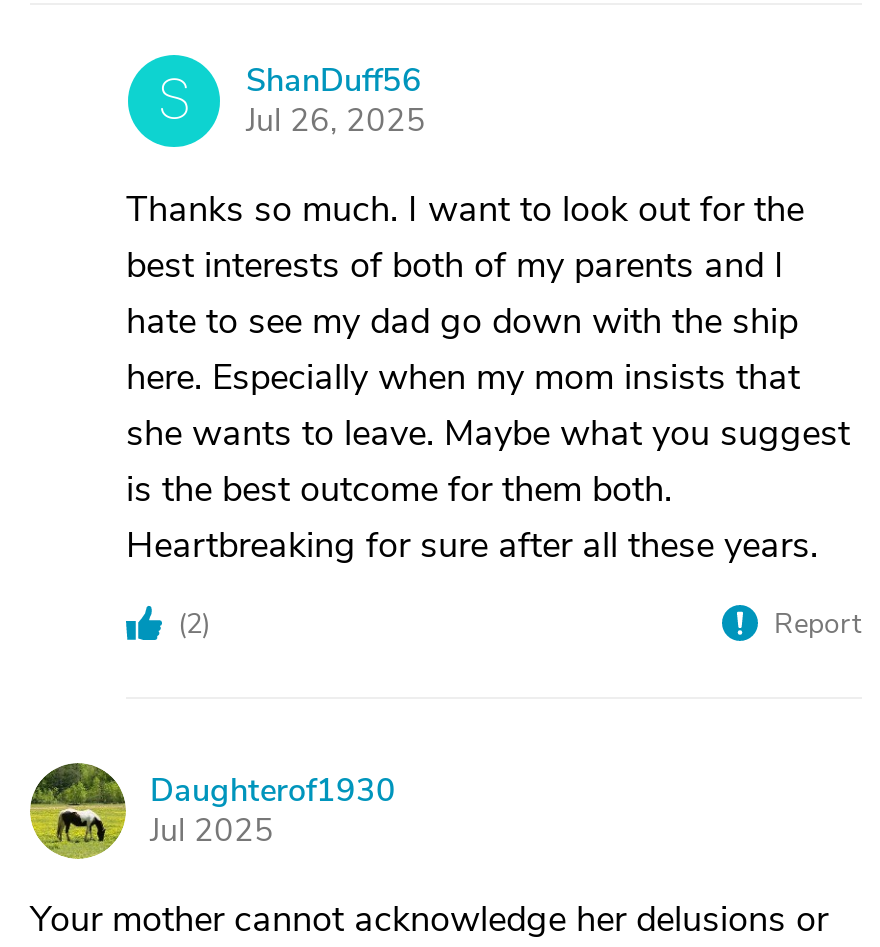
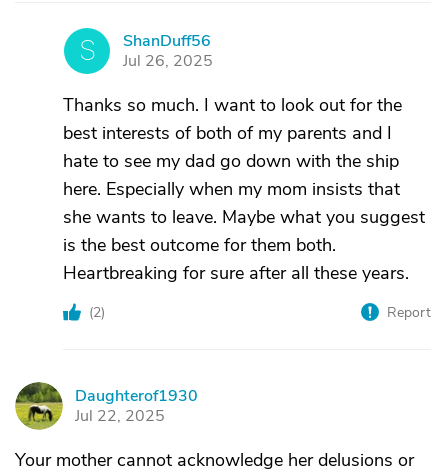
- Jul 2025
+ Jul 22, 2025
